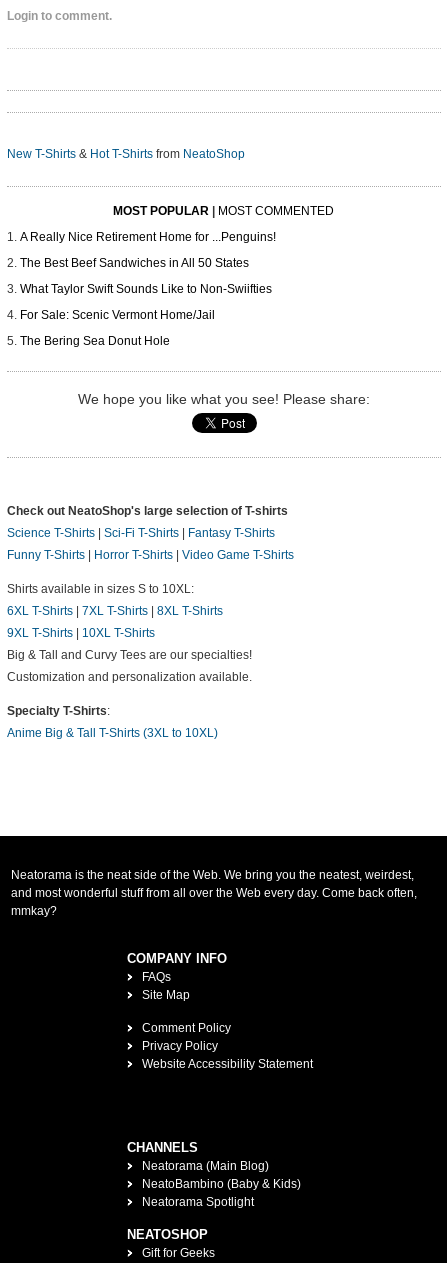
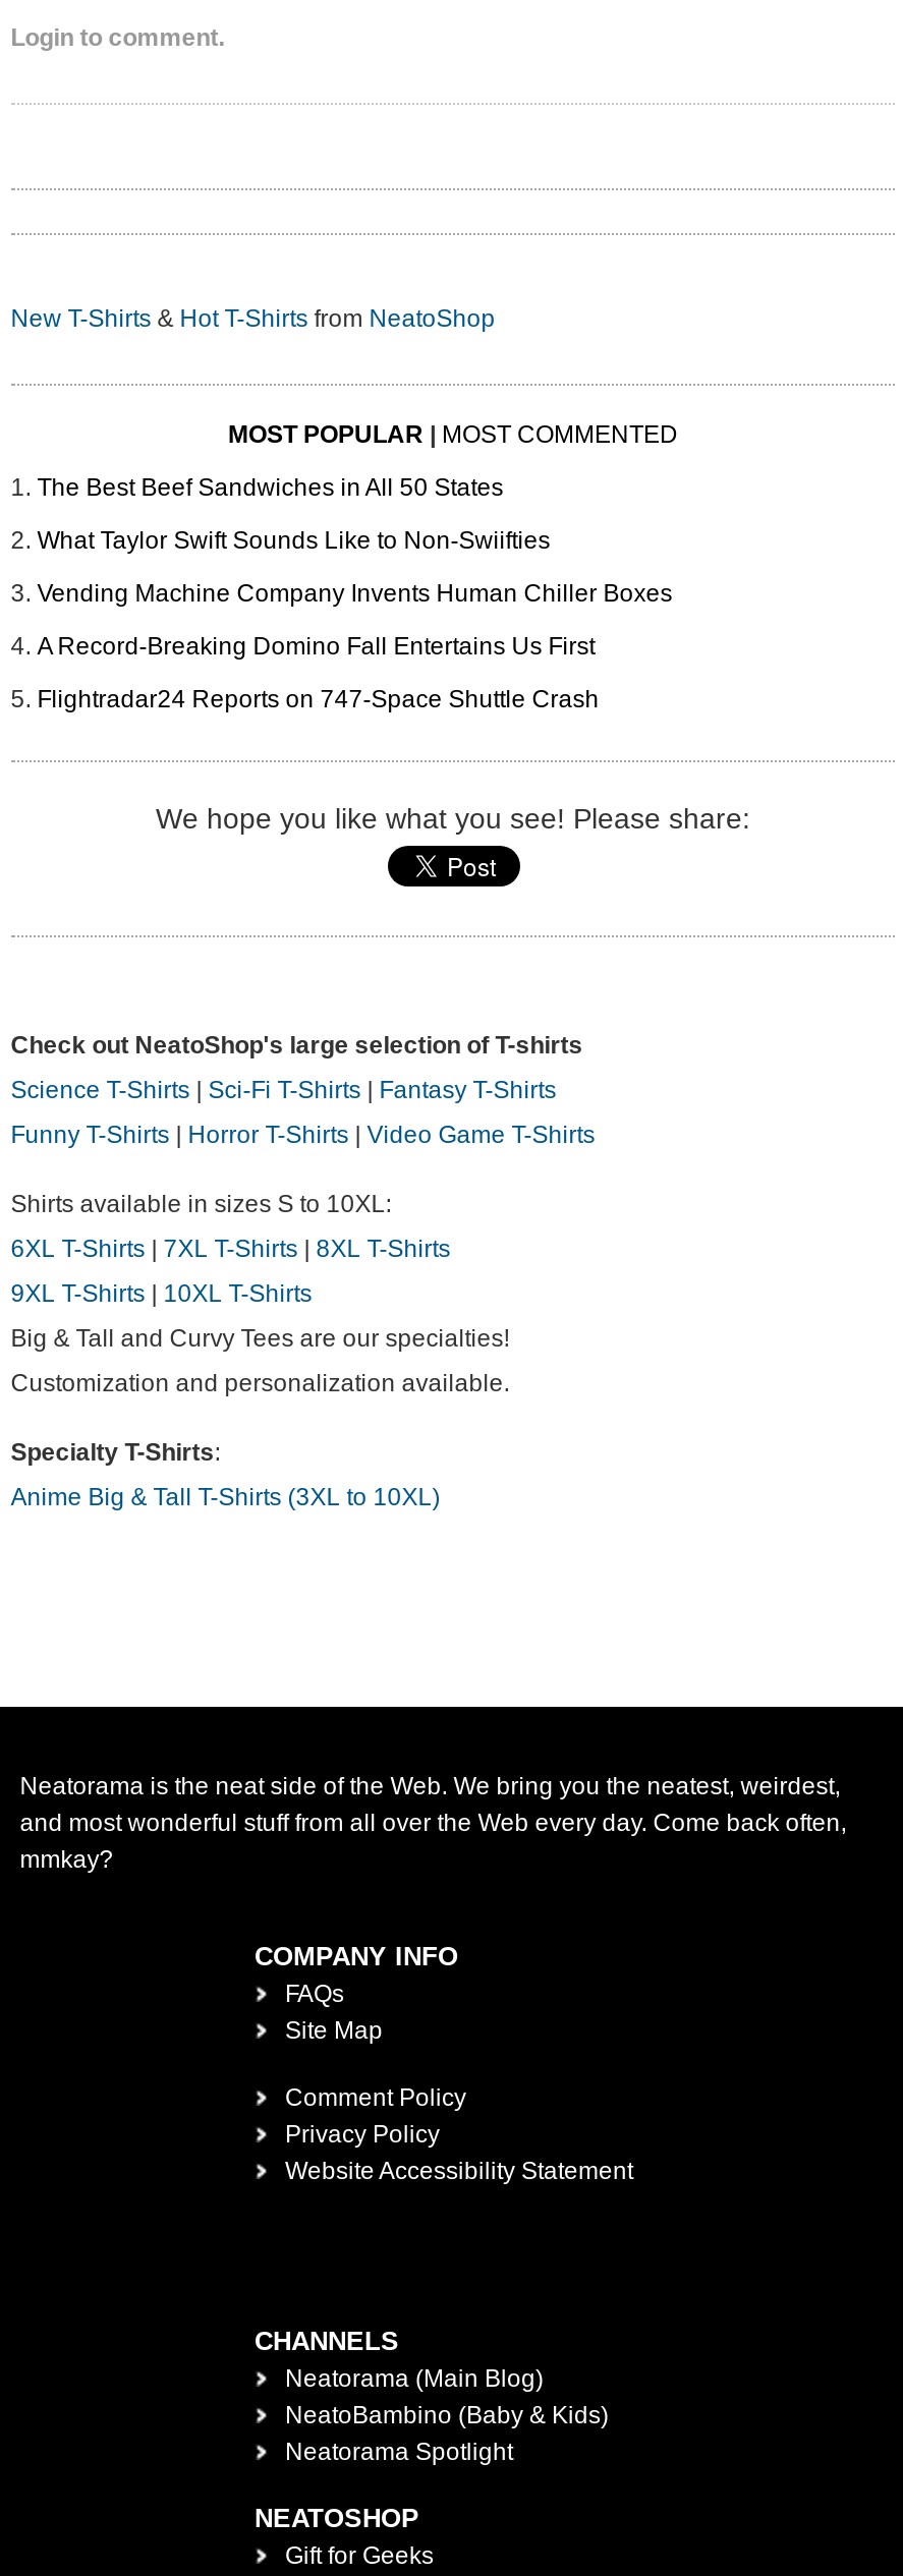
- A Really Nice Retirement Home for ...Penguins!

moved up: The Best Beef Sandwiches in All 50 States | What Taylor Swift Sounds Like to Non-Swiifties

- For Sale: Scenic Vermont Home/Jail
- The Bering Sea Donut Hole
+ Vending Machine Company Invents Human Chiller Boxes
+ A Record-Breaking Domino Fall Entertains Us First
+ Flightradar24 Reports on 747-Space Shuttle Crash
